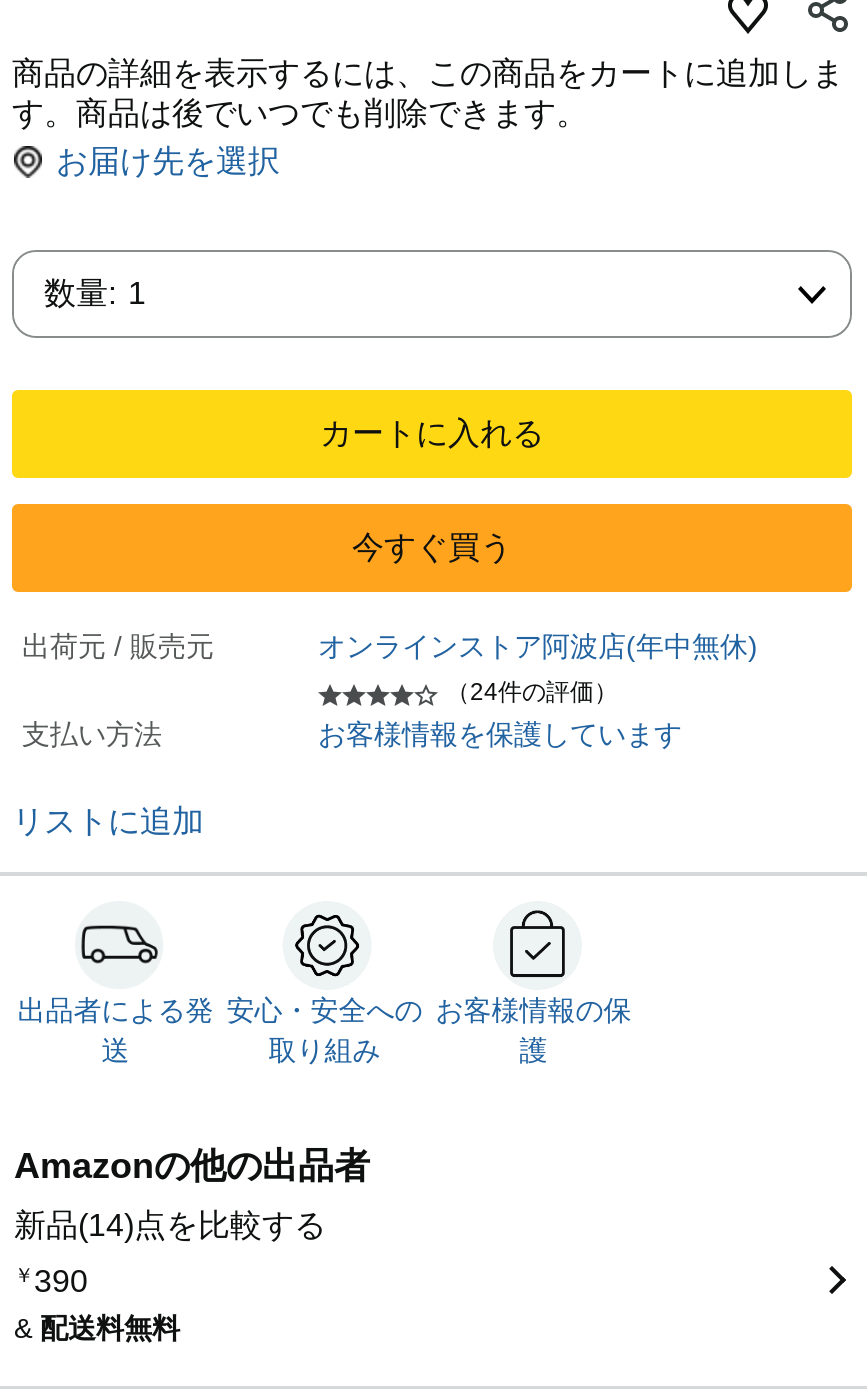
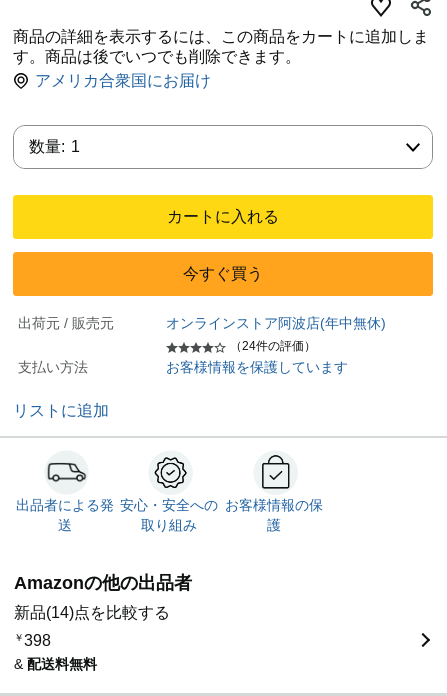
- お届け先を選択
+ アメリカ合衆国にお届け

- ￥390
+ ￥398
